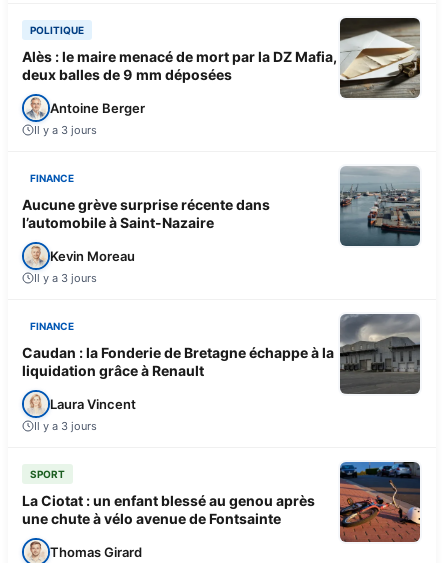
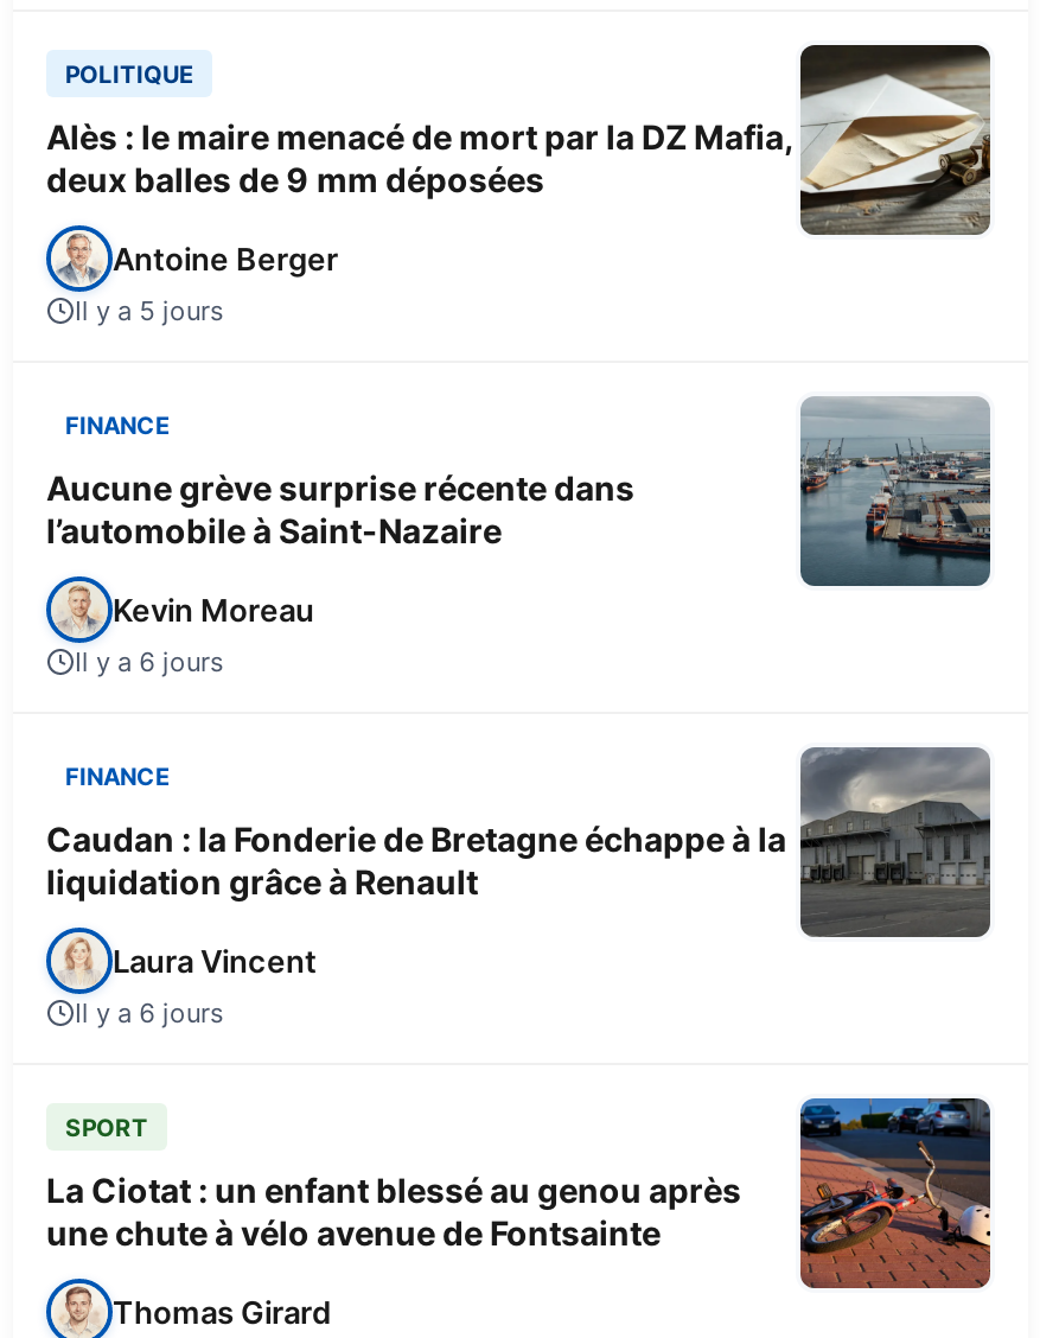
- Il y a 3 jours
+ Il y a 5 jours

- Il y a 3 jours
+ Il y a 6 jours

- Il y a 3 jours
+ Il y a 6 jours
